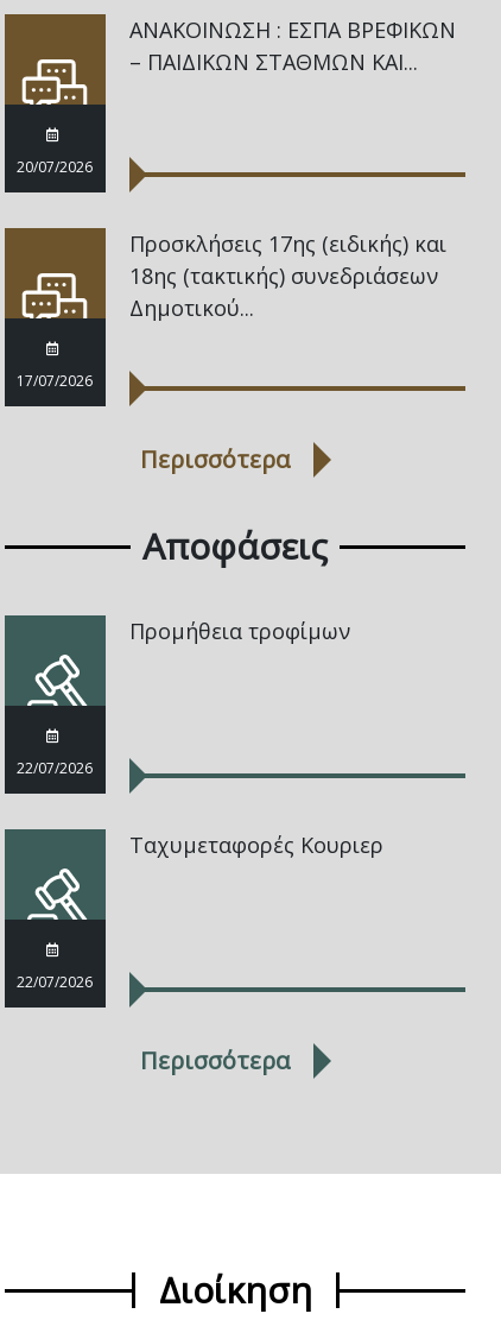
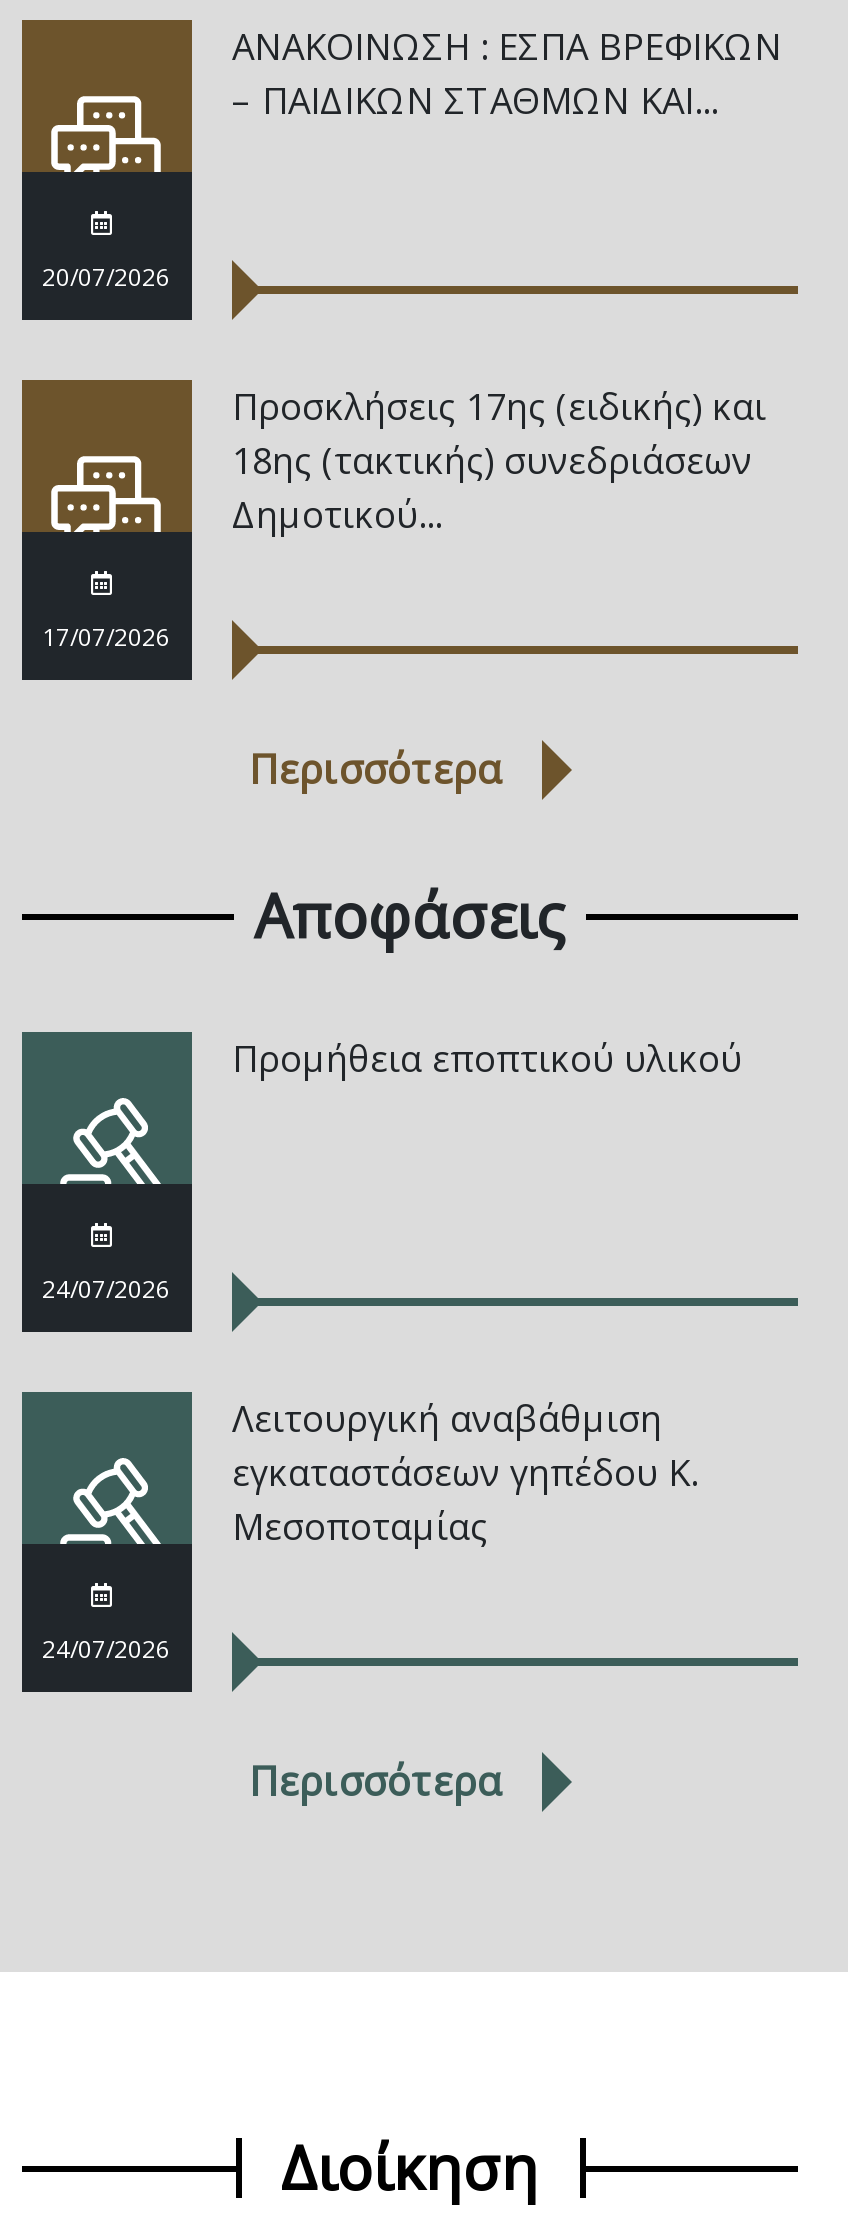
- Προμήθεια τροφίμων
+ Προμήθεια εποπτικού υλικού

- 22/07/2026
+ 24/07/2026

- Ταχυμεταφορές Κουριερ
+ Λειτουργική αναβάθμιση
+ εγκαταστάσεων γηπέδου Κ.
+ Μεσοποταμίας

- 22/07/2026
+ 24/07/2026
